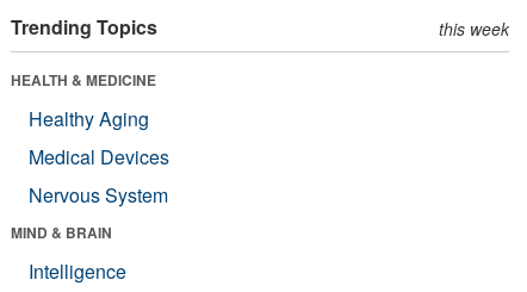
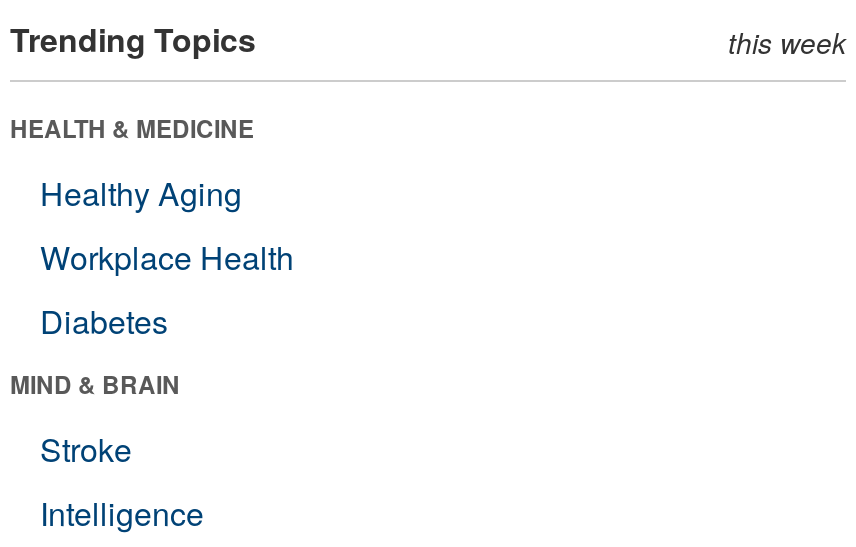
- Medical Devices
- Nervous System
+ Workplace Health
+ Diabetes

+ Stroke
